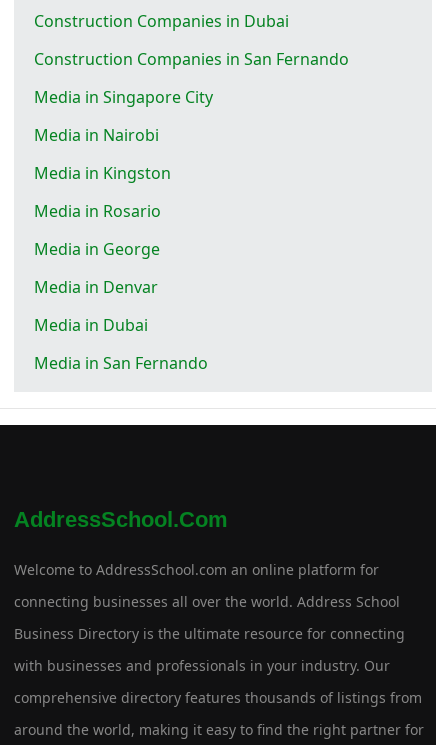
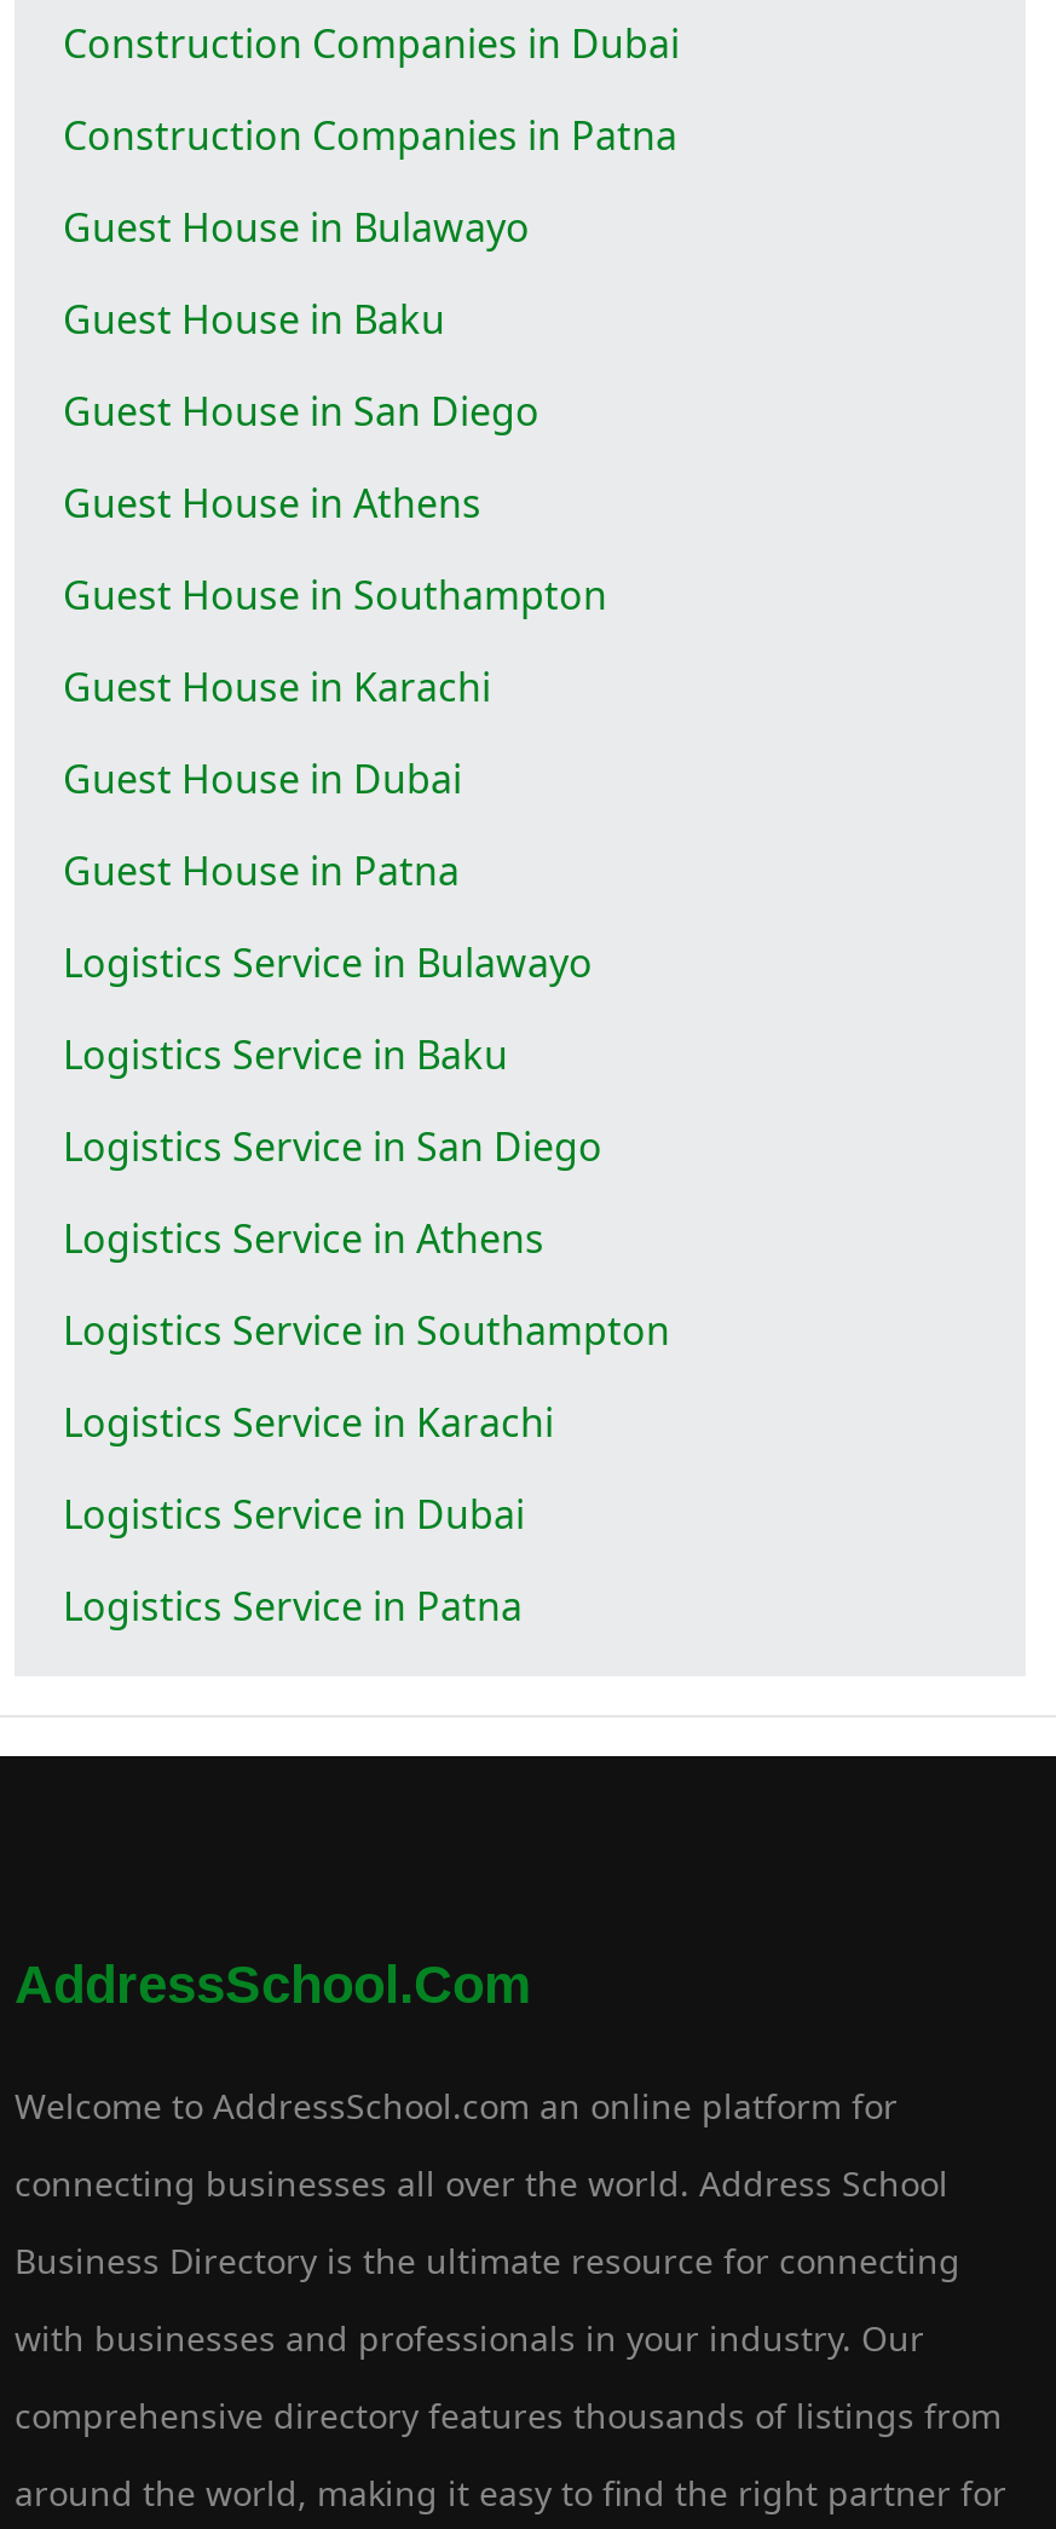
- Construction Companies in San Fernando
- Media in Singapore City
- Media in Nairobi
- Media in Kingston
- Media in Rosario
- Media in George
- Media in Denvar
- Media in Dubai
- Media in San Fernando
+ Construction Companies in Patna
+ Guest House in Bulawayo
+ Guest House in Baku
+ Guest House in San Diego
+ Guest House in Athens
+ Guest House in Southampton
+ Guest House in Karachi
+ Guest House in Dubai
+ Guest House in Patna
+ Logistics Service in Bulawayo
+ Logistics Service in Baku
+ Logistics Service in San Diego
+ Logistics Service in Athens
+ Logistics Service in Southampton
+ Logistics Service in Karachi
+ Logistics Service in Dubai
+ Logistics Service in Patna
